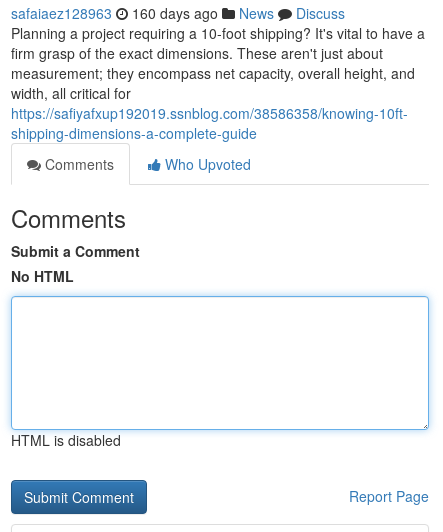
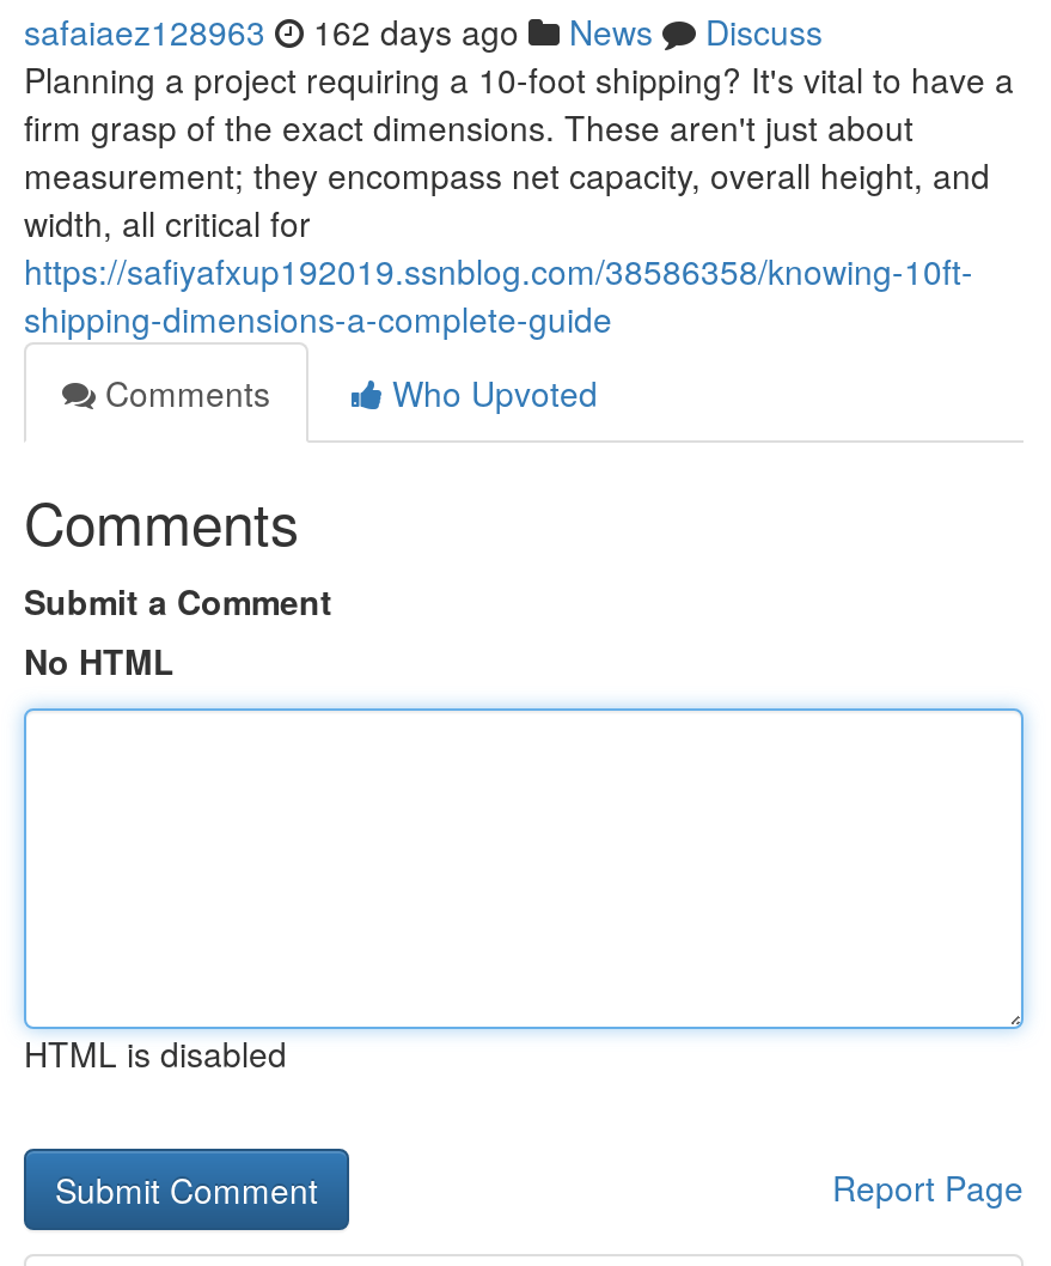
- safaiaez128963 160 days ago News Discuss
+ safaiaez128963 162 days ago News Discuss
